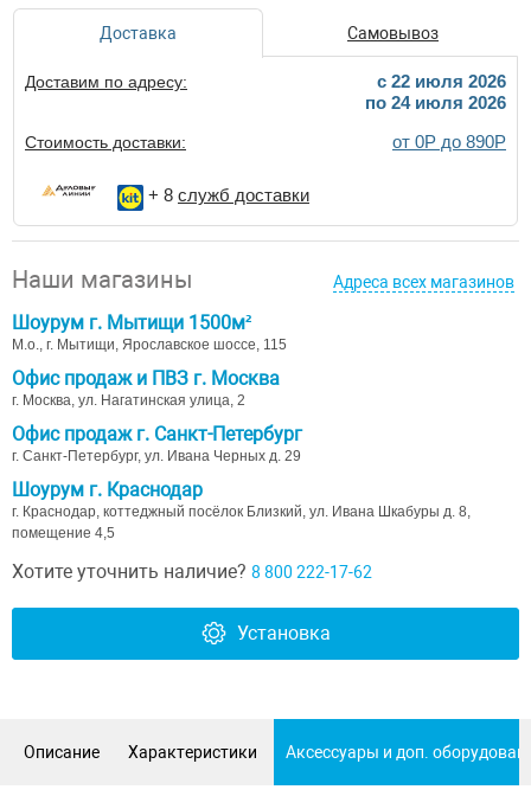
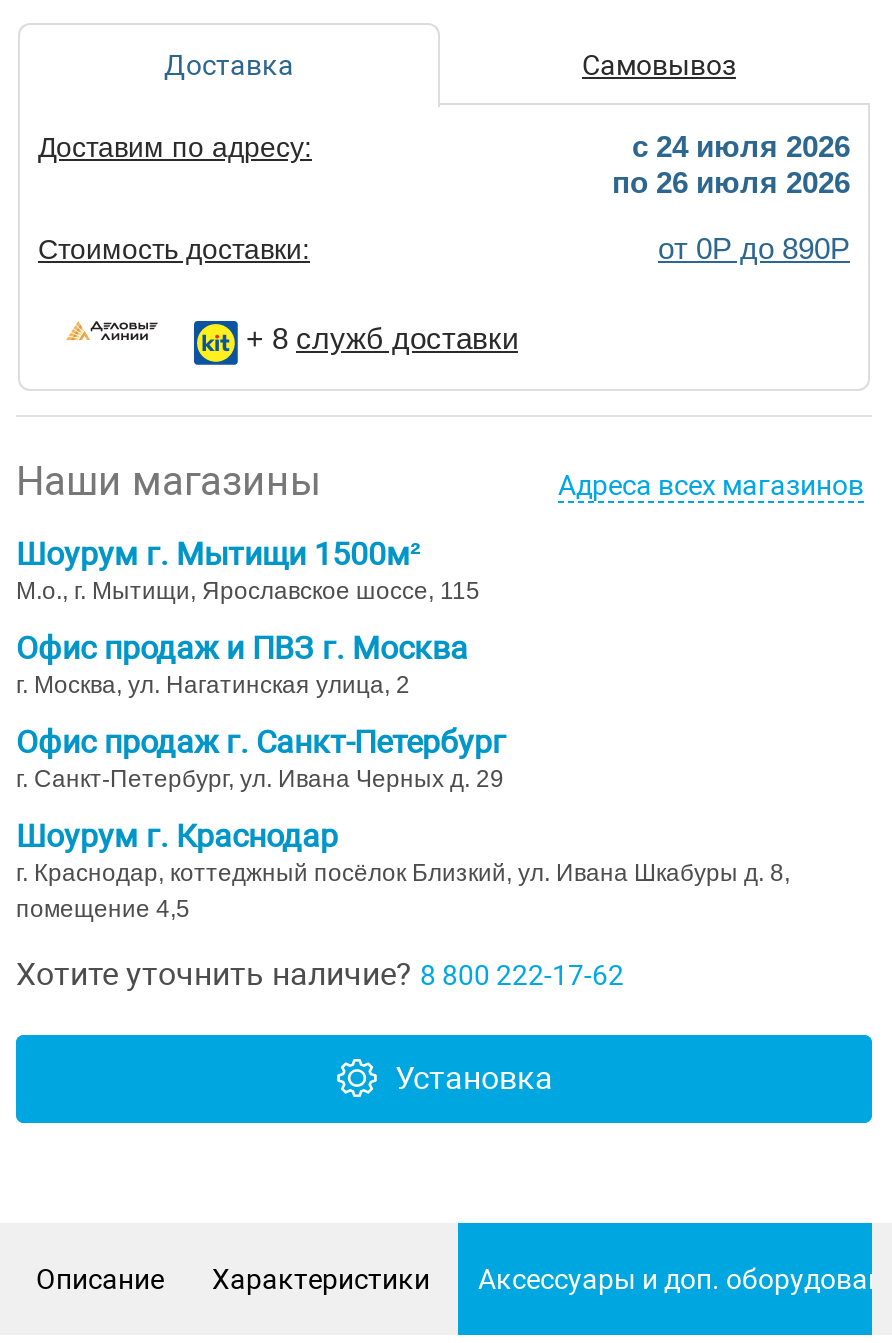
- c 22 июля 2026
+ c 24 июля 2026

- по 24 июля 2026
+ по 26 июля 2026
